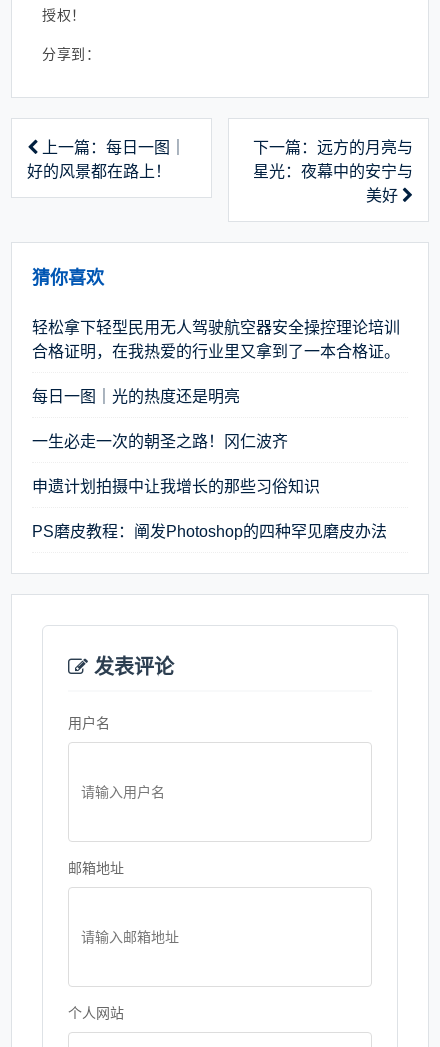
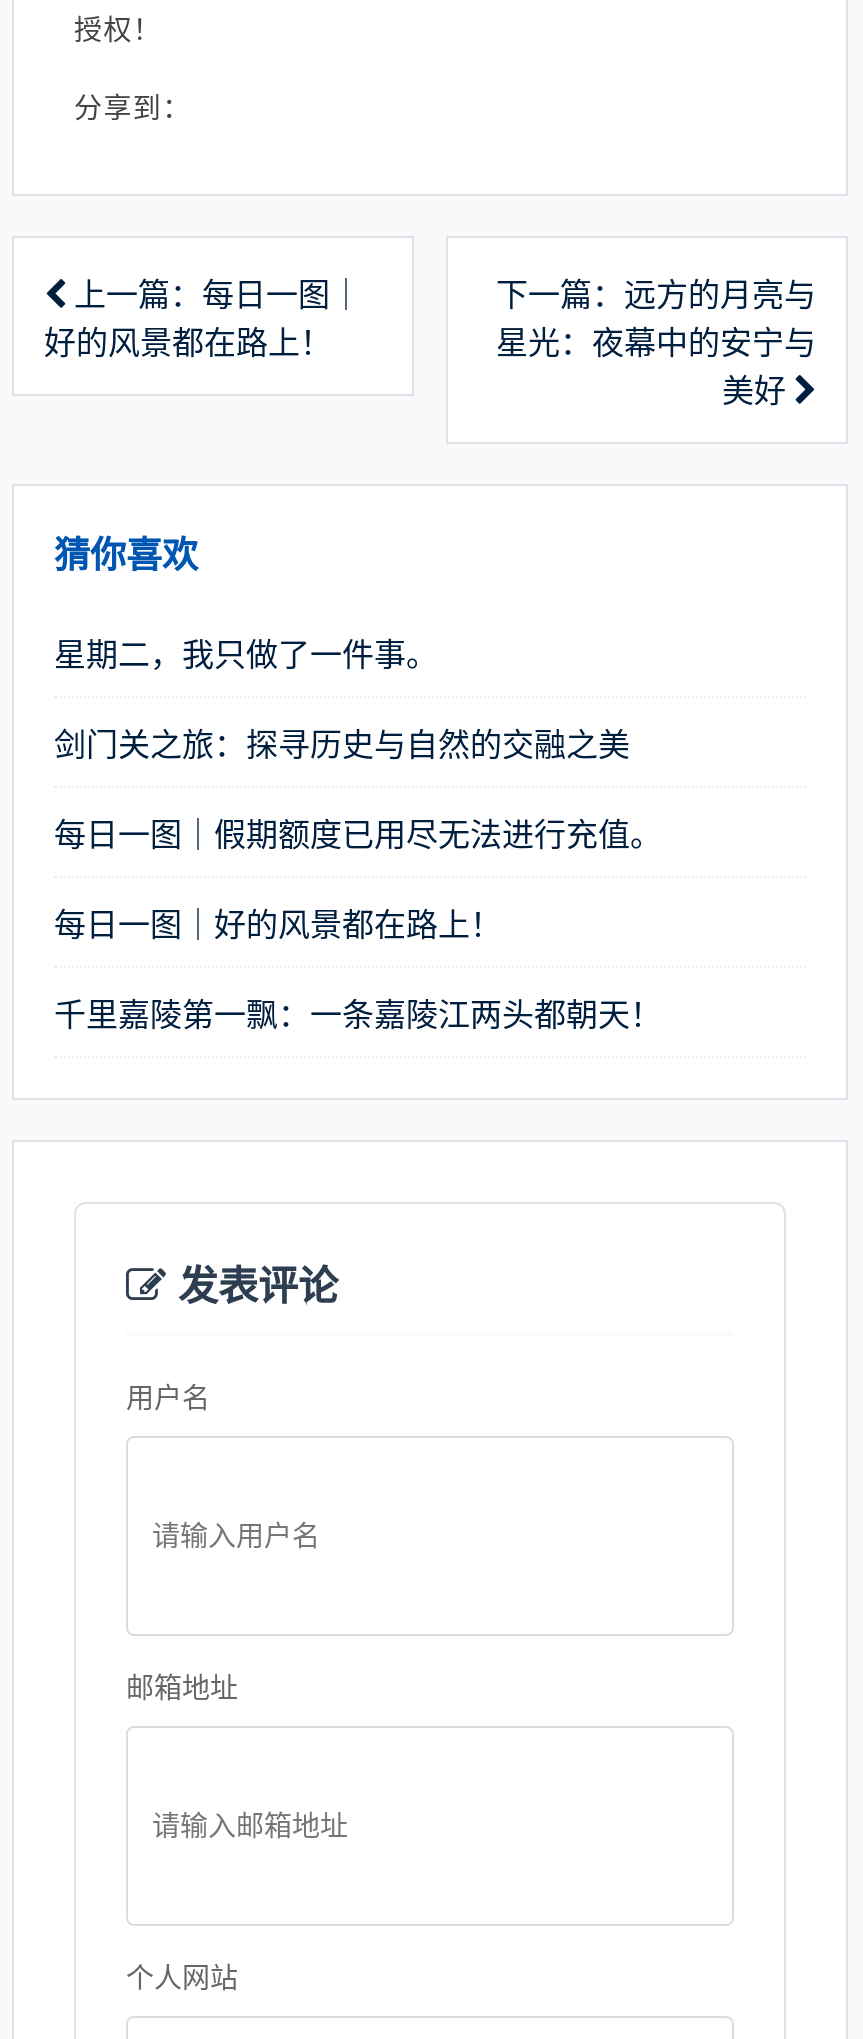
- 轻松拿下轻型民用无人驾驶航空器安全操控理论培训
- 合格证明，在我热爱的行业里又拿到了一本合格证。
+ 星期二，我只做了一件事。

- 每日一图｜光的热度还是明亮
+ 剑门关之旅：探寻历史与自然的交融之美

- 一生必走一次的朝圣之路！冈仁波齐
+ 每日一图｜假期额度已用尽无法进行充值。

- 申遗计划拍摄中让我增长的那些习俗知识
+ 每日一图｜好的风景都在路上！

- PS磨皮教程：阐发Photoshop的四种罕见磨皮办法
+ 千里嘉陵第一飘：一条嘉陵江两头都朝天！
